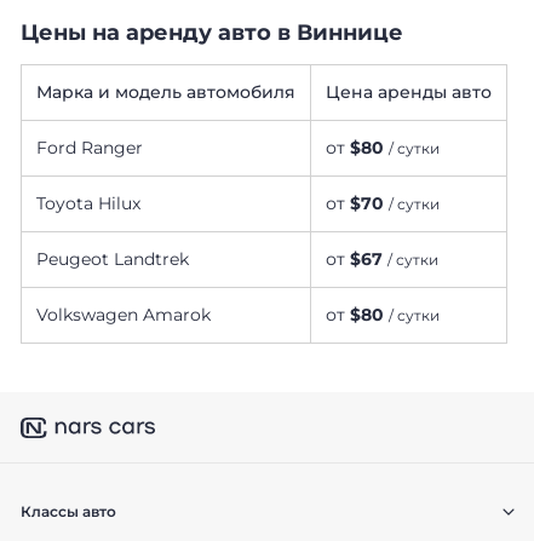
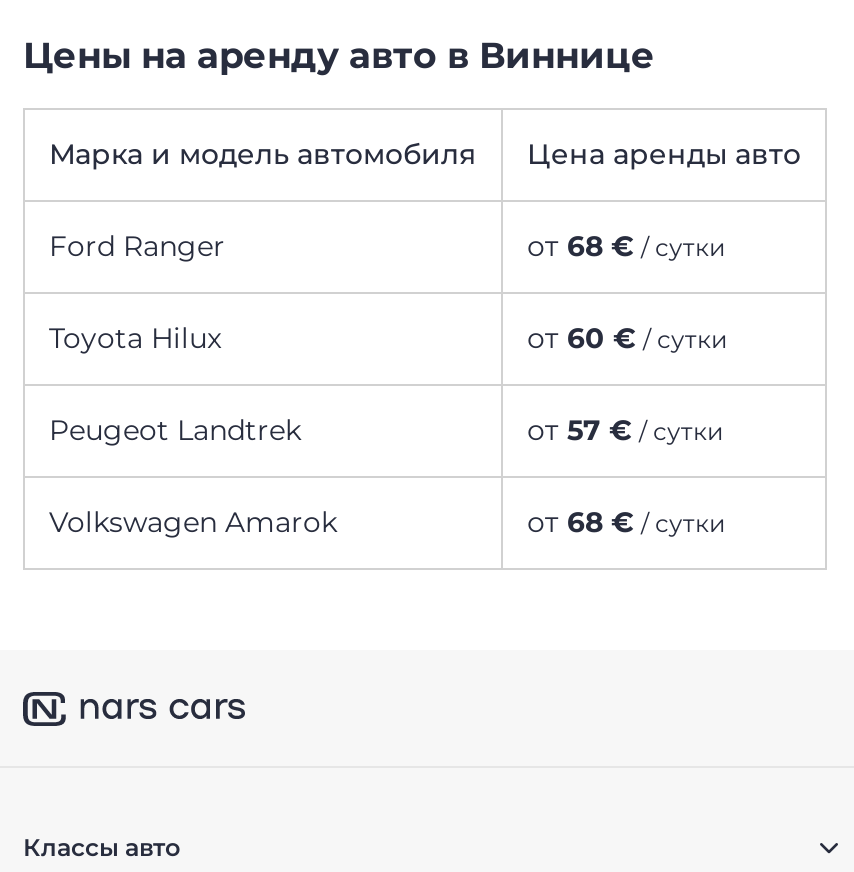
- от $80 / сутки
+ от 68 € / сутки

- от $70 / сутки
+ от 60 € / сутки

- от $67 / сутки
+ от 57 € / сутки

- от $80 / сутки
+ от 68 € / сутки
